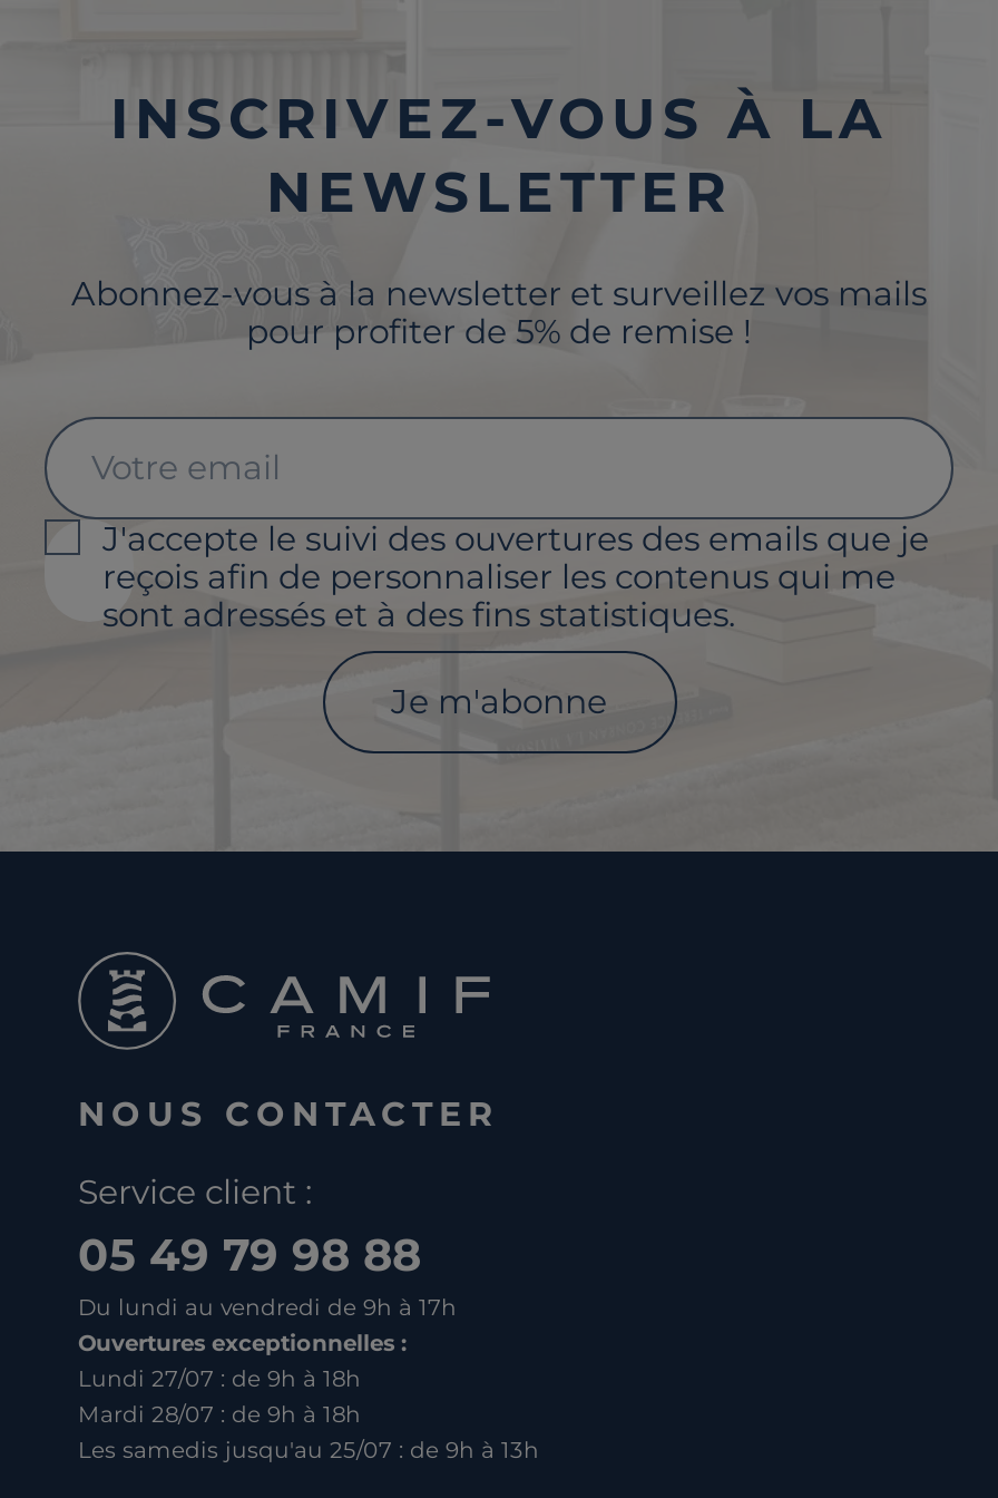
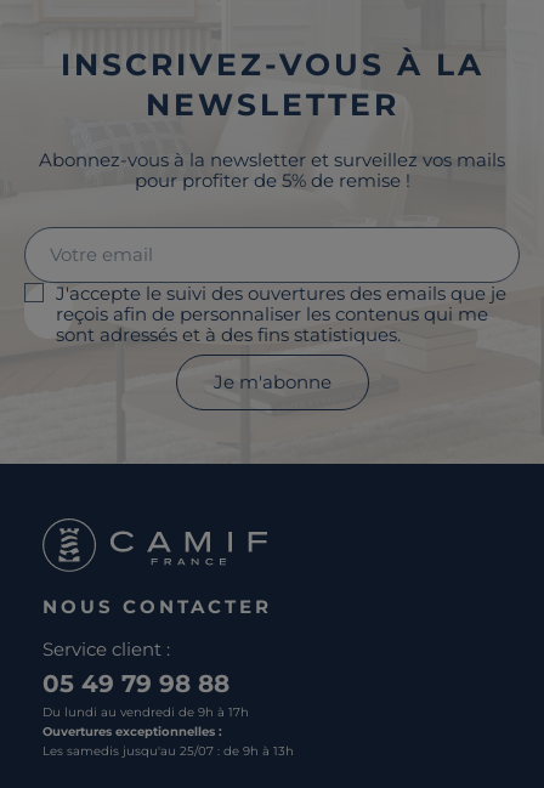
- Lundi 27/07 : de 9h à 18h
- Mardi 28/07 : de 9h à 18h
